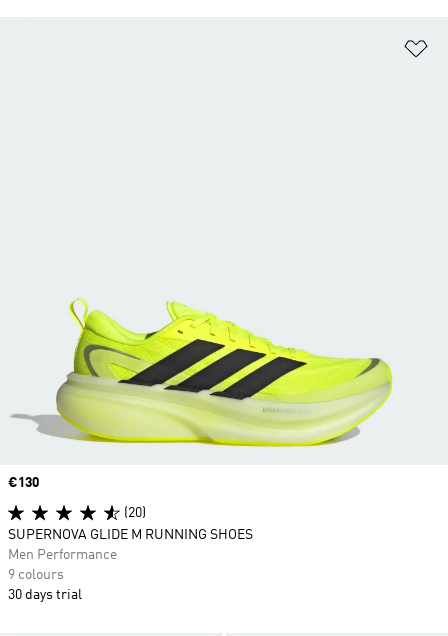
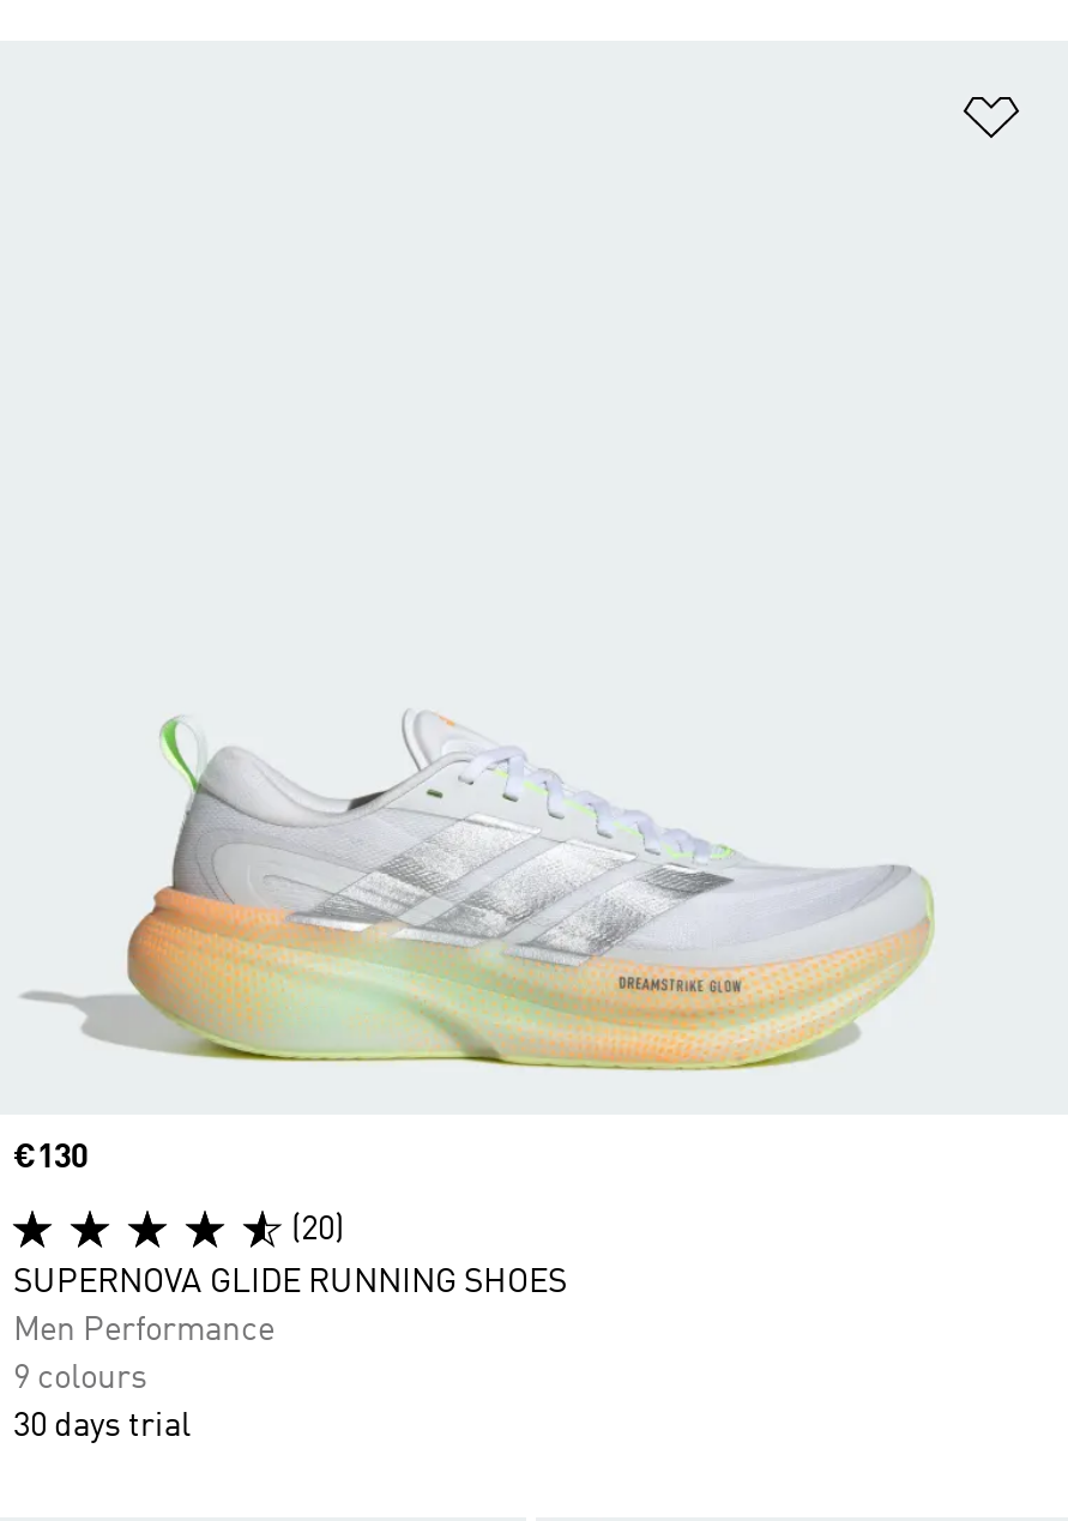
- [image]
+ [image]

- SUPERNOVA GLIDE M RUNNING SHOES
+ SUPERNOVA GLIDE RUNNING SHOES
